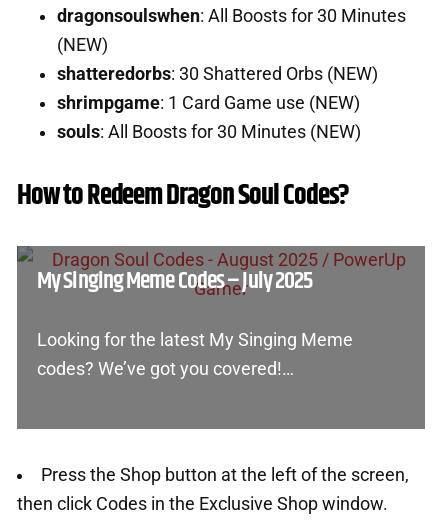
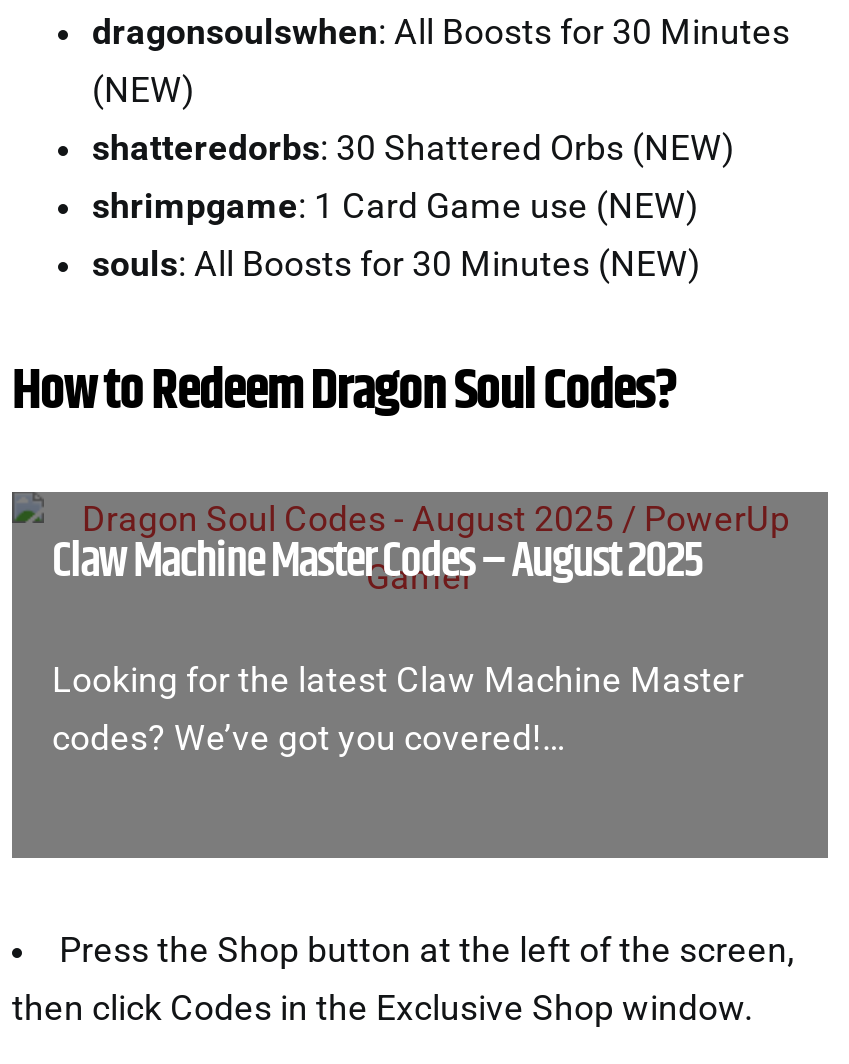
- My Singing Meme Codes – July 2025
+ Claw Machine Master Codes – August 2025

- Looking for the latest My Singing Meme
+ Looking for the latest Claw Machine Master
